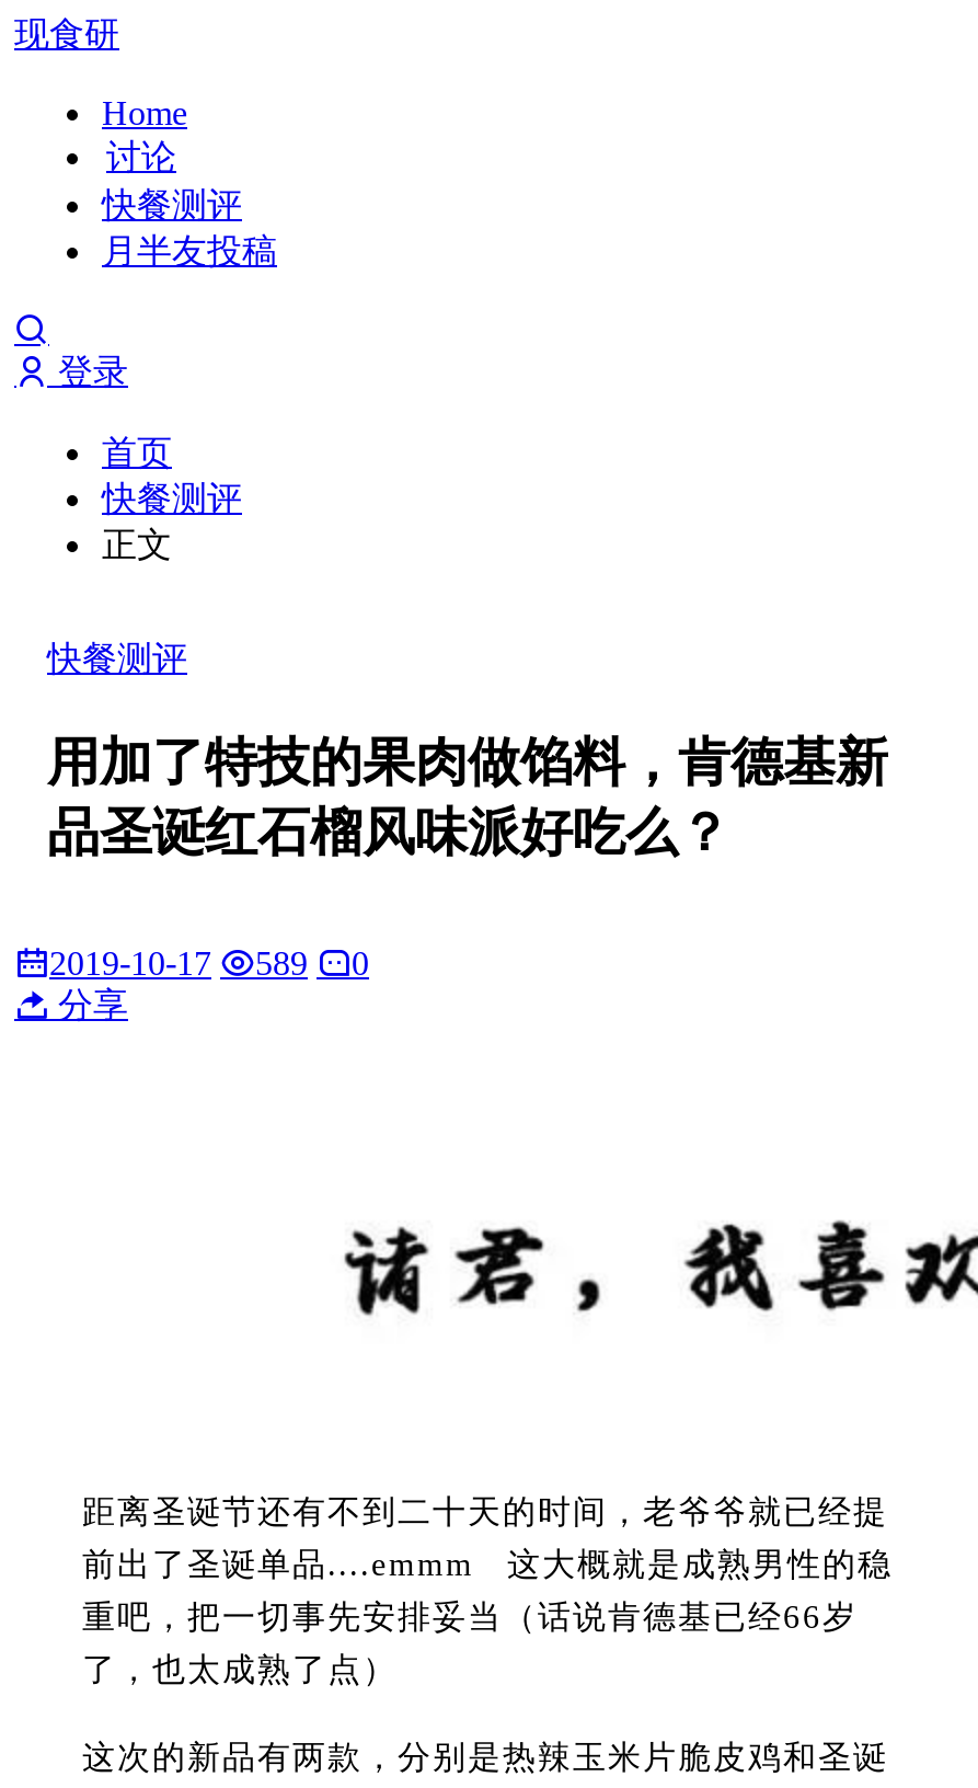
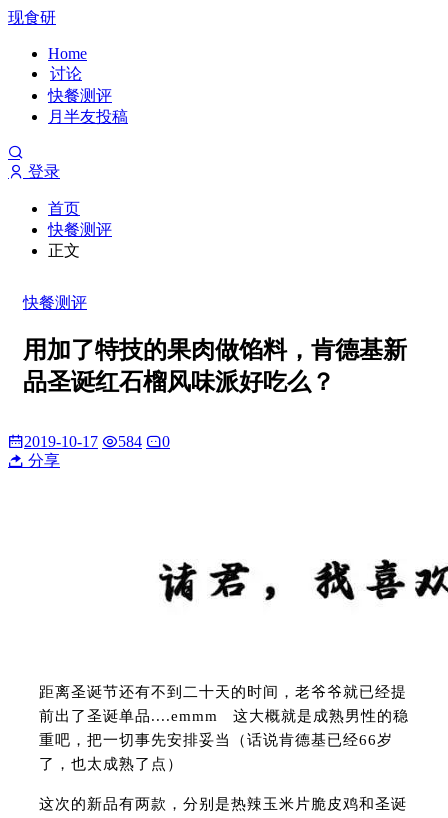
- 589
+ 584
